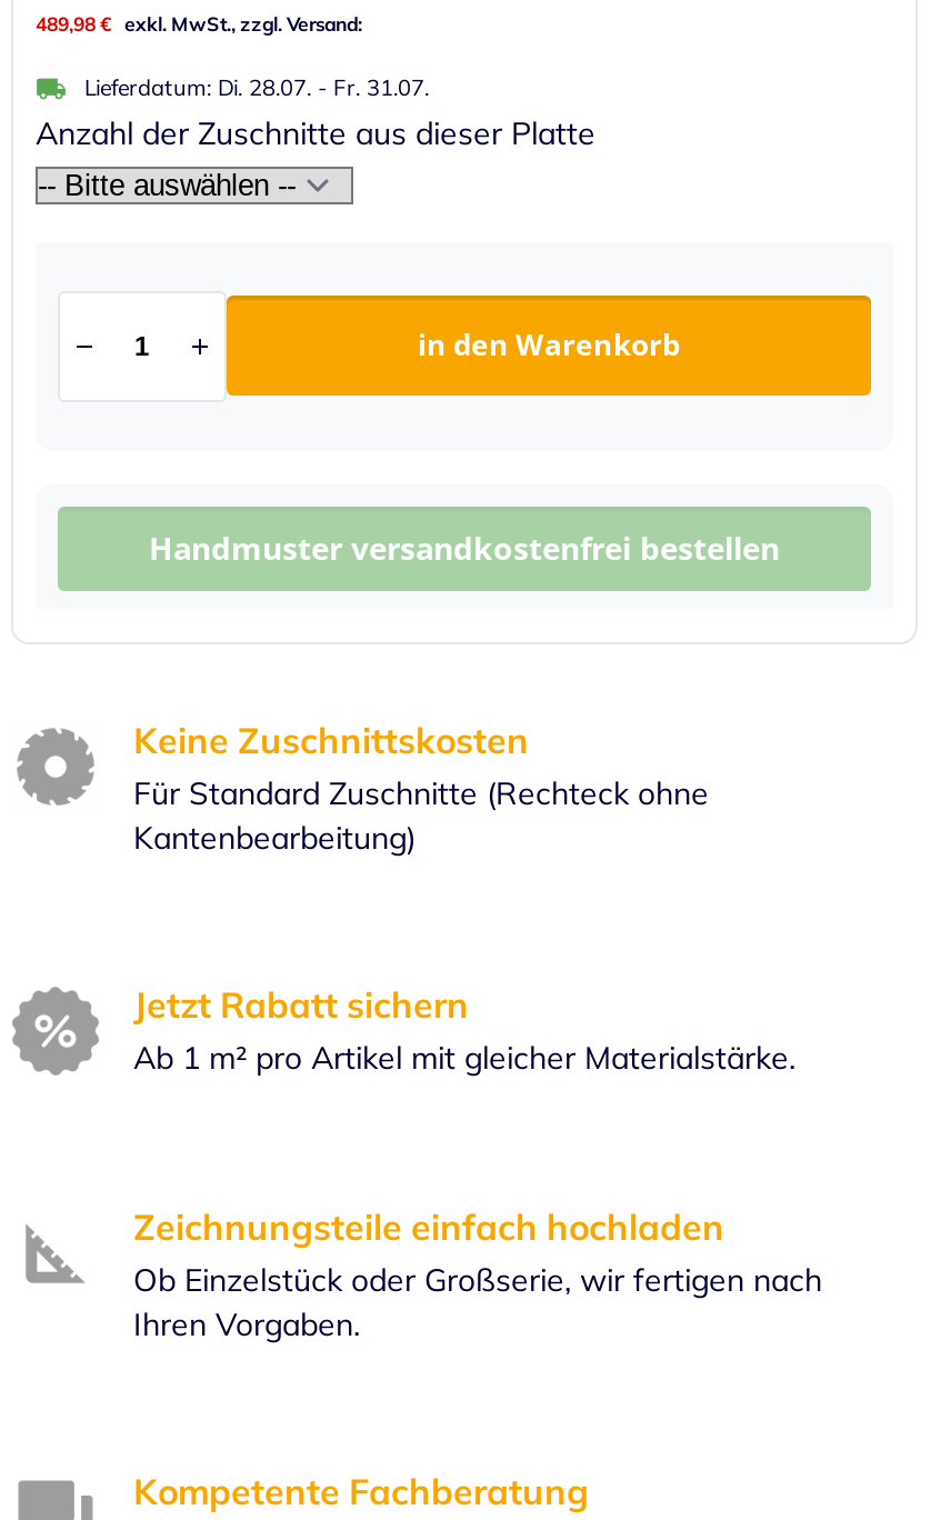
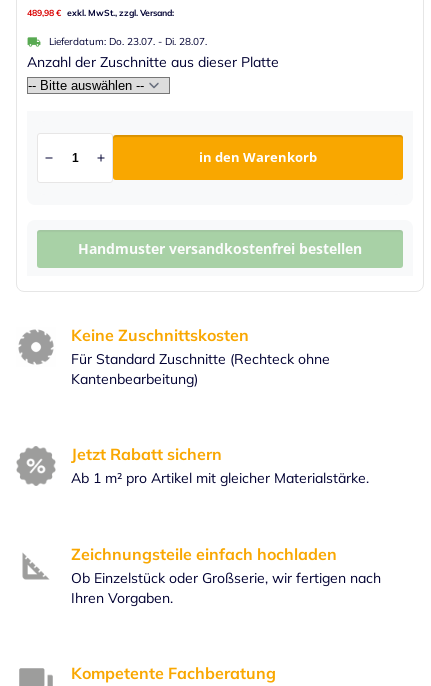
- Lieferdatum: Di. 28.07. - Fr. 31.07.
+ Lieferdatum: Do. 23.07. - Di. 28.07.
